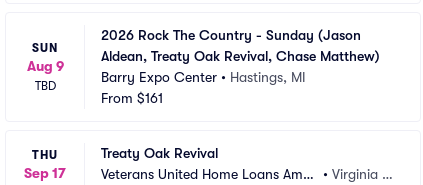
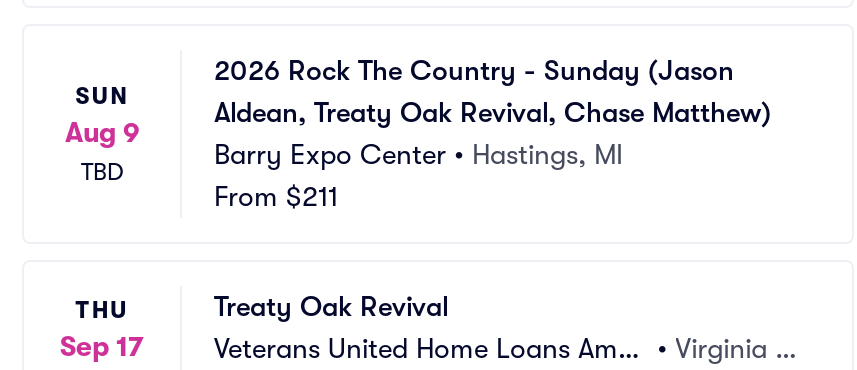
- From $161
+ From $211
